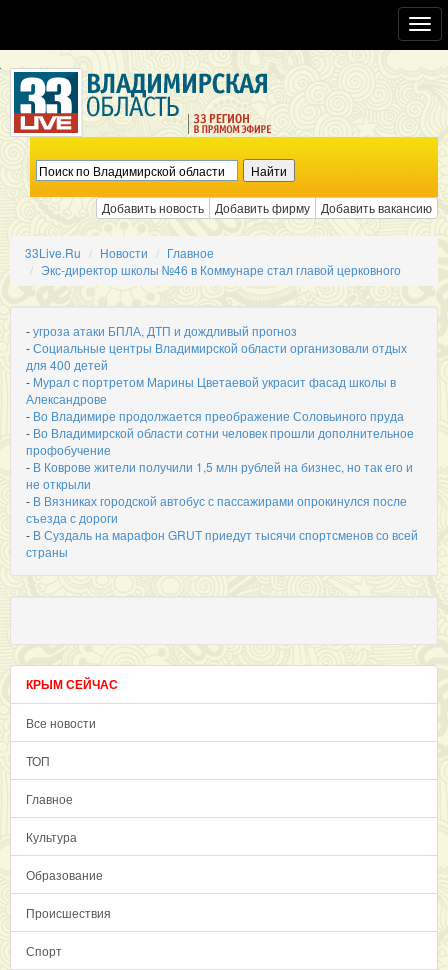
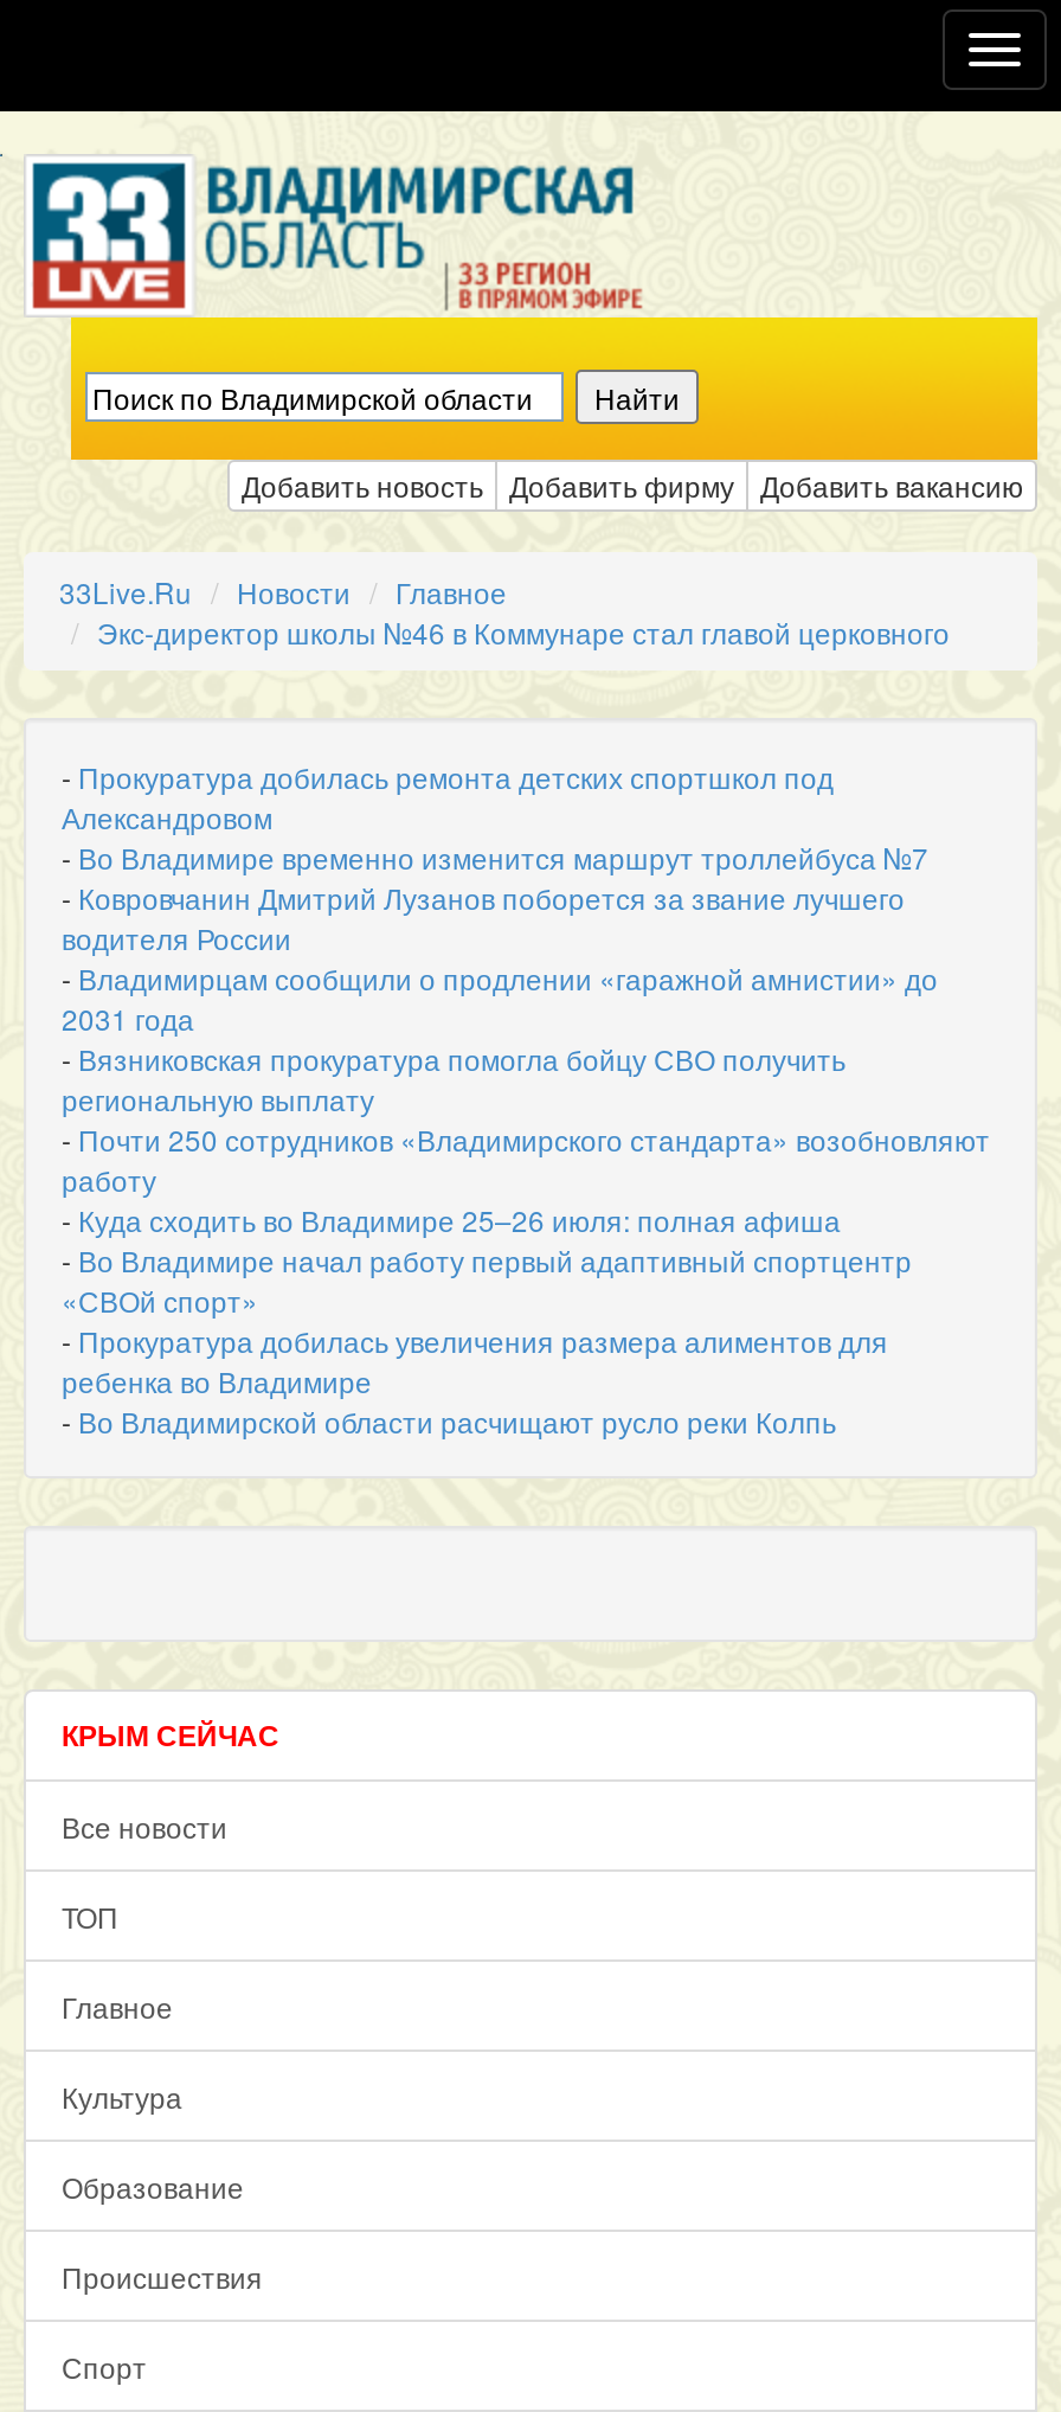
- - угроза атаки БПЛА, ДТП и дождливый прогноз
- - Социальные центры Владимирской области организовали отдых
- для 400 детей
- - Мурал с портретом Марины Цветаевой украсит фасад школы в
- Александрове
- - Во Владимире продолжается преображение Соловьиного пруда
- - Во Владимирской области сотни человек прошли дополнительное
- профобучение
- - В Коврове жители получили 1,5 млн рублей на бизнес, но так его и
- не открыли
- - В Вязниках городской автобус с пассажирами опрокинулся после
- съезда с дороги
- - В Суздаль на марафон GRUT приедут тысячи спортсменов со всей
- страны
+ - Прокуратура добилась ремонта детских спортшкол под
+ Александровом
+ - Во Владимире временно изменится маршрут троллейбуса №7
+ - Ковровчанин Дмитрий Лузанов поборется за звание лучшего
+ водителя России
+ - Владимирцам сообщили о продлении «гаражной амнистии» до
+ 2031 года
+ - Вязниковская прокуратура помогла бойцу СВО получить
+ региональную выплату
+ - Почти 250 сотрудников «Владимирского стандарта» возобновляют
+ работу
+ - Куда сходить во Владимире 25–26 июля: полная афиша
+ - Во Владимире начал работу первый адаптивный спортцентр
+ «СВОй спорт»
+ - Прокуратура добилась увеличения размера алиментов для
+ ребенка во Владимире
+ - Во Владимирской области расчищают русло реки Колпь
